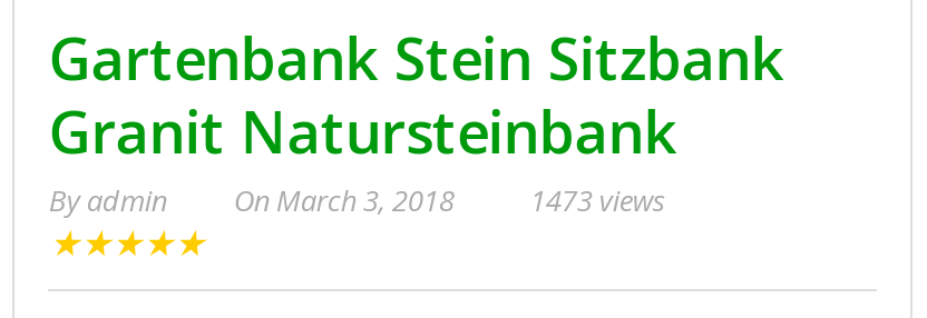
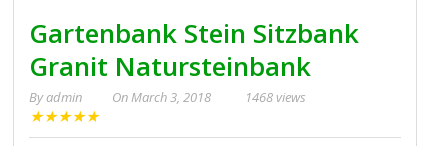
- Byadmin On March 3, 2018 1473 views
+ Byadmin On March 3, 2018 1468 views
